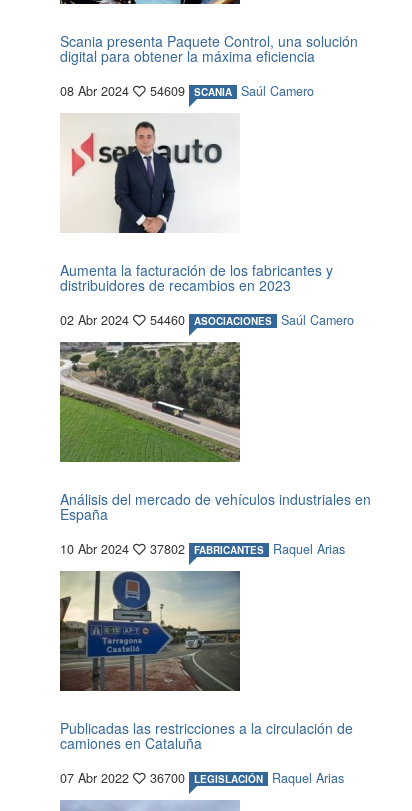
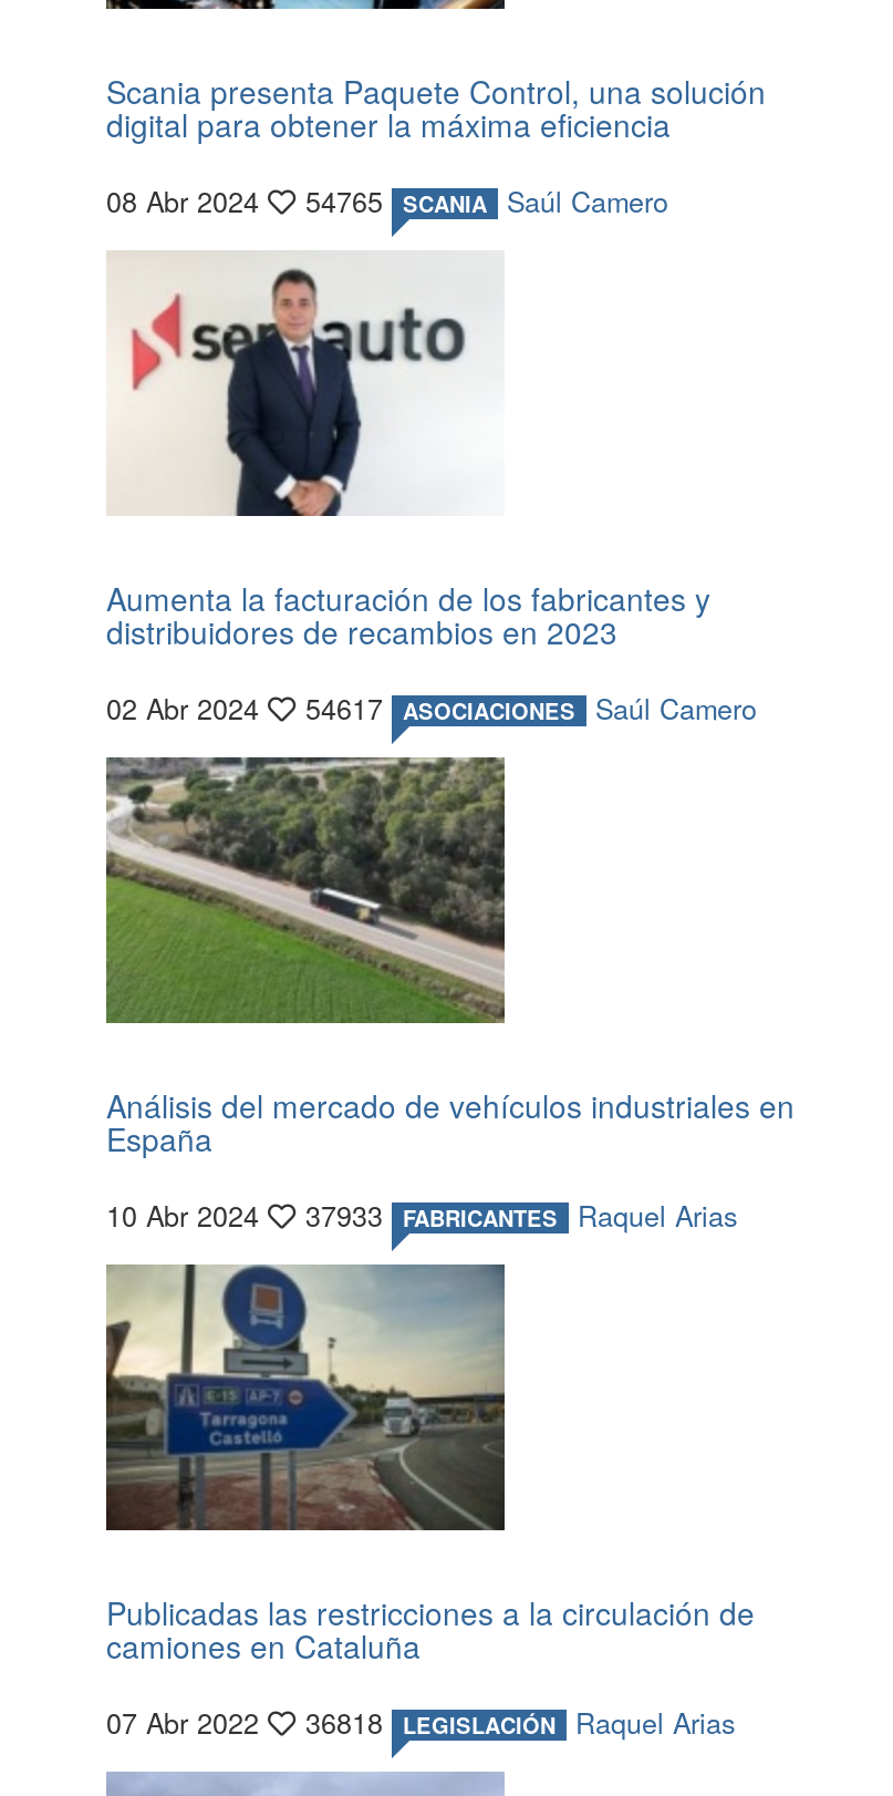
- 08 Abr 2024 54609 SCANIA Saúl Camero
+ 08 Abr 2024 54765 SCANIA Saúl Camero

- 02 Abr 2024 54460 ASOCIACIONES Saúl Camero
+ 02 Abr 2024 54617 ASOCIACIONES Saúl Camero

- 10 Abr 2024 37802 FABRICANTES Raquel Arias
+ 10 Abr 2024 37933 FABRICANTES Raquel Arias

- 07 Abr 2022 36700 LEGISLACIÓN Raquel Arias
+ 07 Abr 2022 36818 LEGISLACIÓN Raquel Arias
